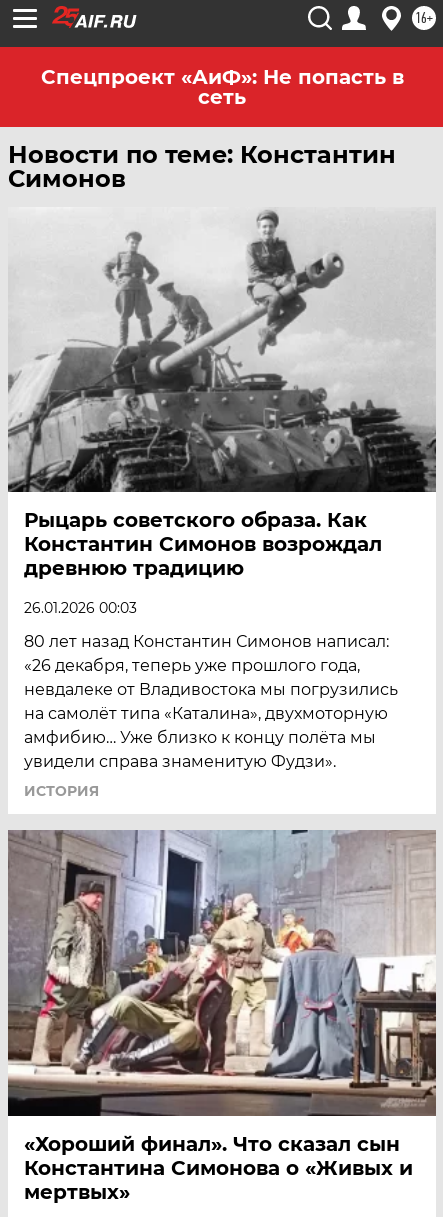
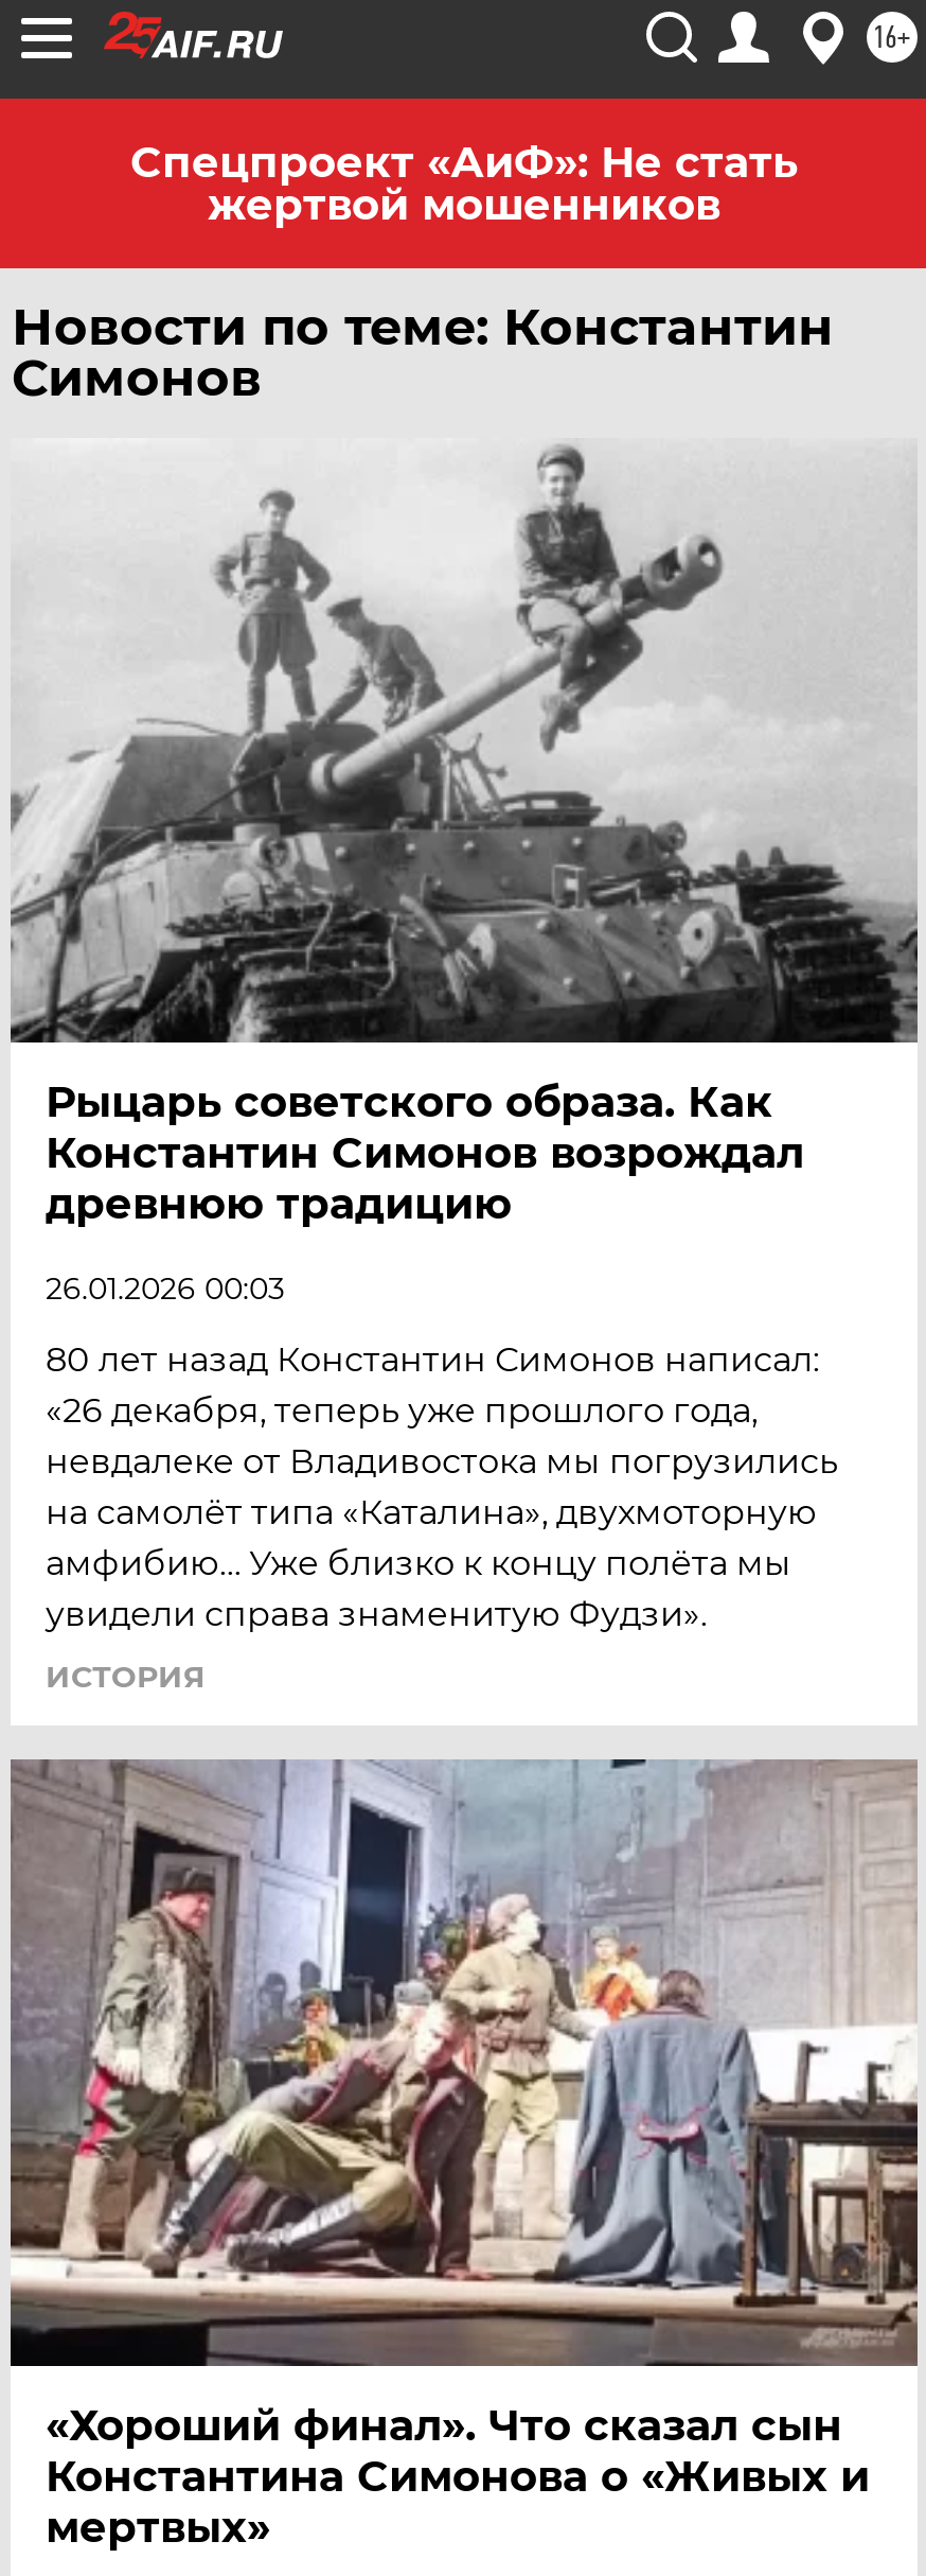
- Спецпроект «АиФ»: Не попасть в
- сеть
+ Спецпроект «АиФ»: Не стать
+ жертвой мошенников
